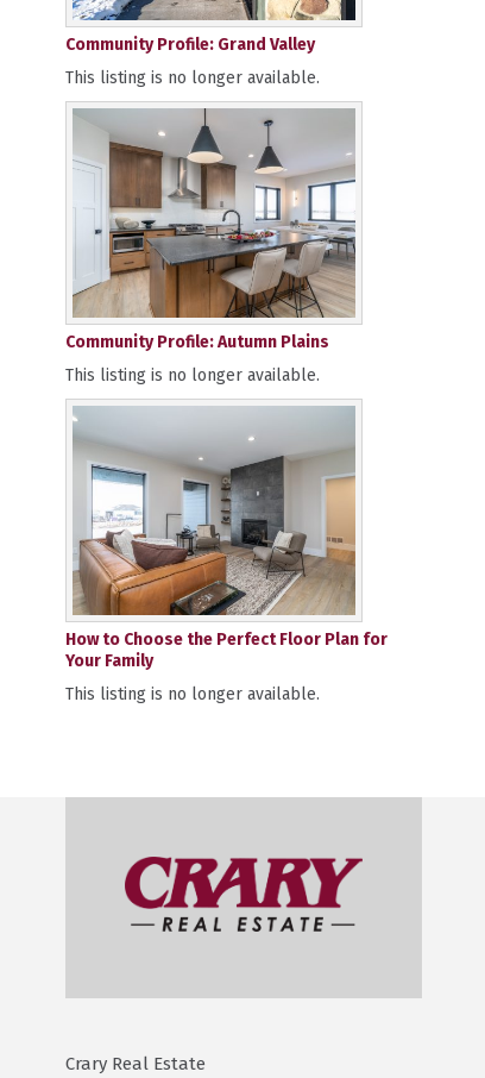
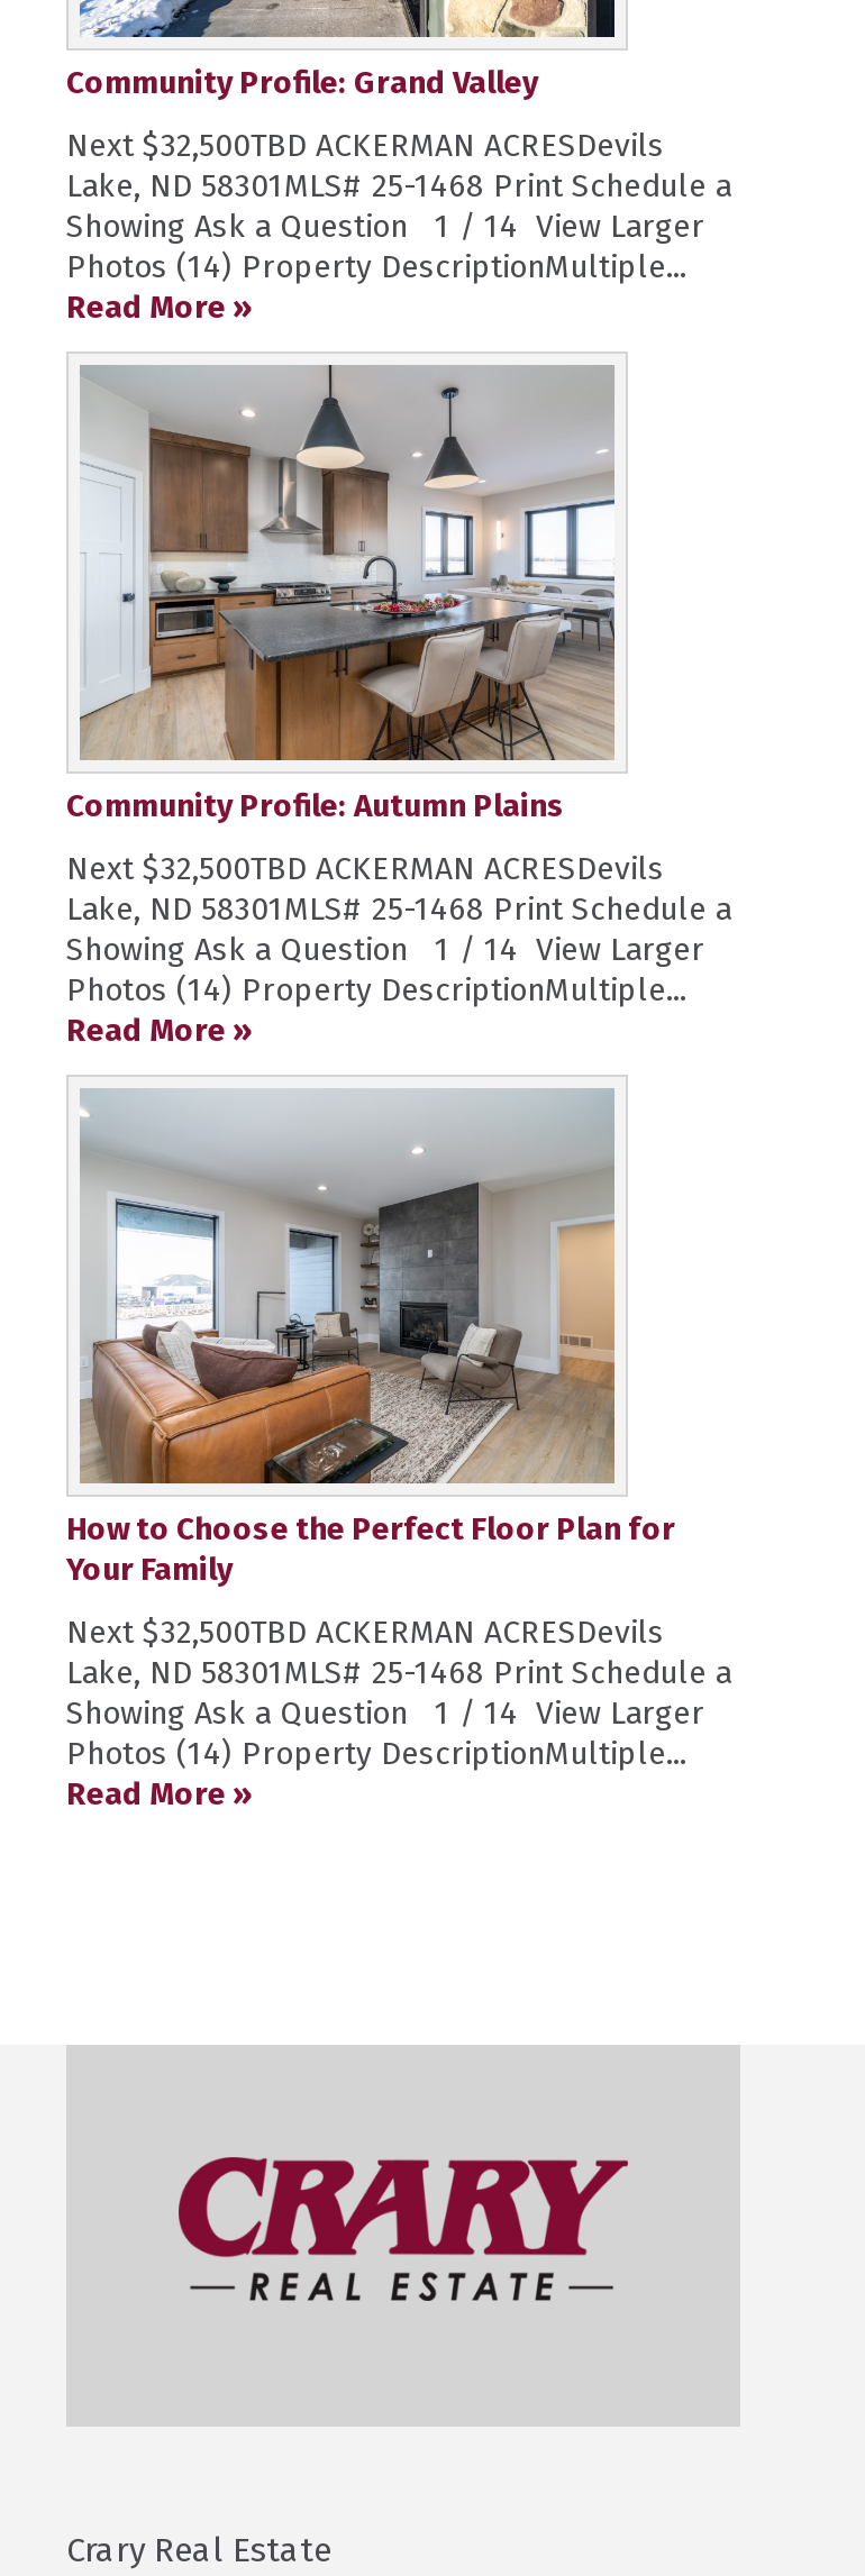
- This listing is no longer available.
+ Next $32,500TBD ACKERMAN ACRESDevils
+ Lake, ND 58301MLS# 25-1468 Print Schedule a
+ Showing Ask a Question 1 / 14 View Larger
+ Photos (14) Property DescriptionMultiple...
+ Read More »

- This listing is no longer available.
+ Next $32,500TBD ACKERMAN ACRESDevils
+ Lake, ND 58301MLS# 25-1468 Print Schedule a
+ Showing Ask a Question 1 / 14 View Larger
+ Photos (14) Property DescriptionMultiple...
+ Read More »

- This listing is no longer available.
+ Next $32,500TBD ACKERMAN ACRESDevils
+ Lake, ND 58301MLS# 25-1468 Print Schedule a
+ Showing Ask a Question 1 / 14 View Larger
+ Photos (14) Property DescriptionMultiple...
+ Read More »
